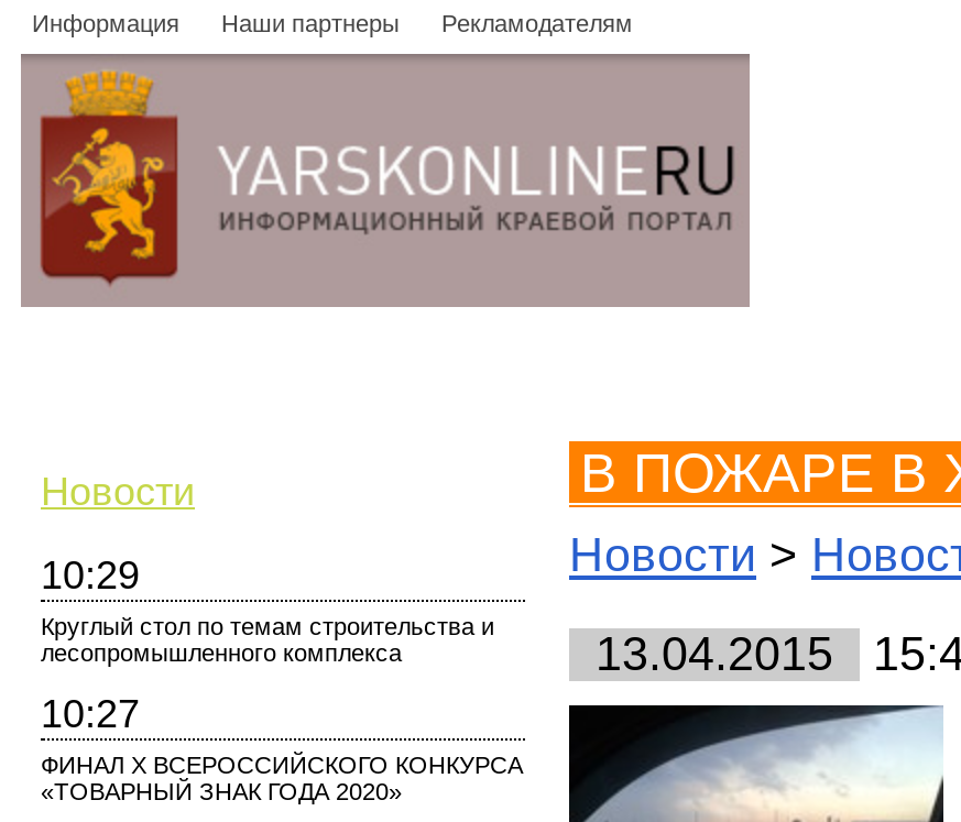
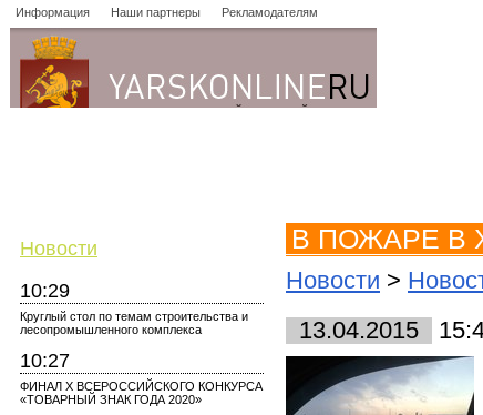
- [image]
